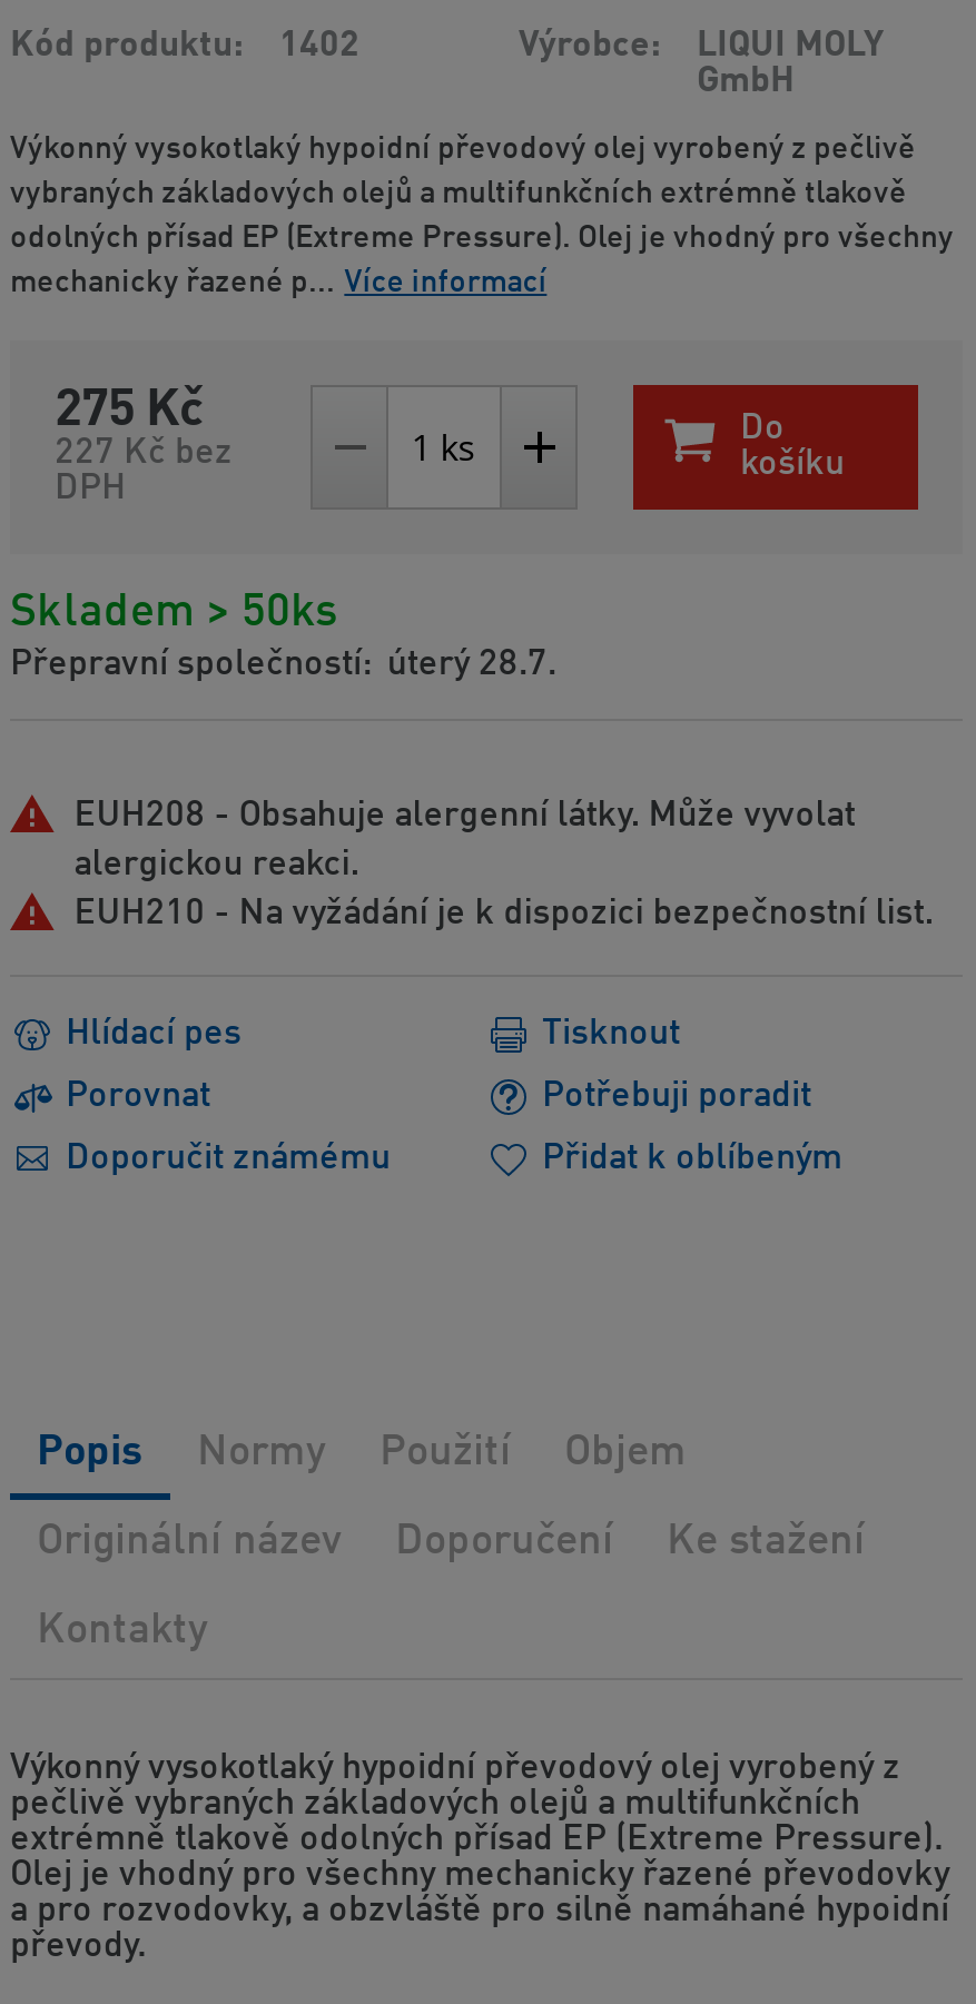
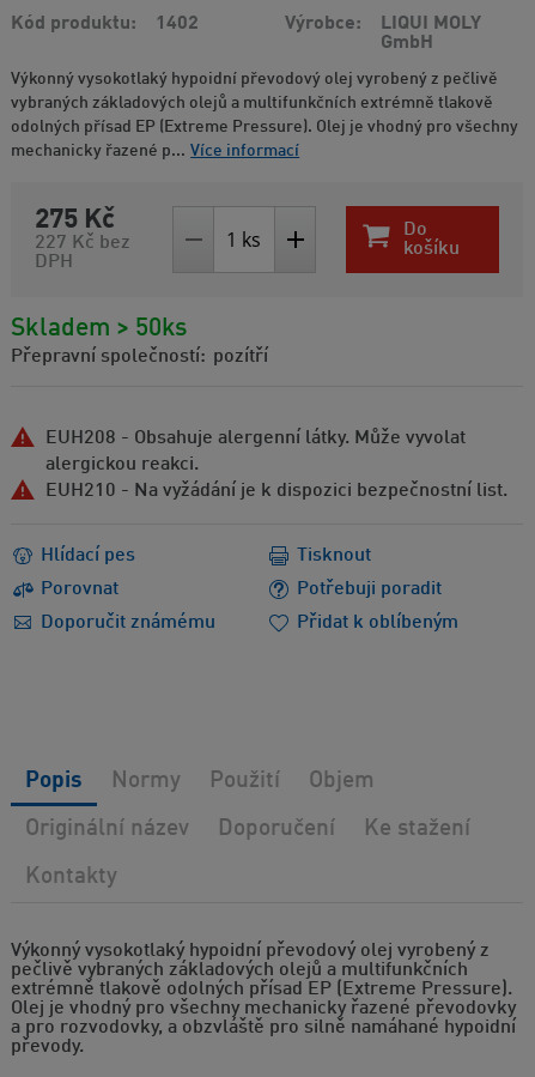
- Přepravní společností: úterý 28.7.
+ Přepravní společností: pozítří
